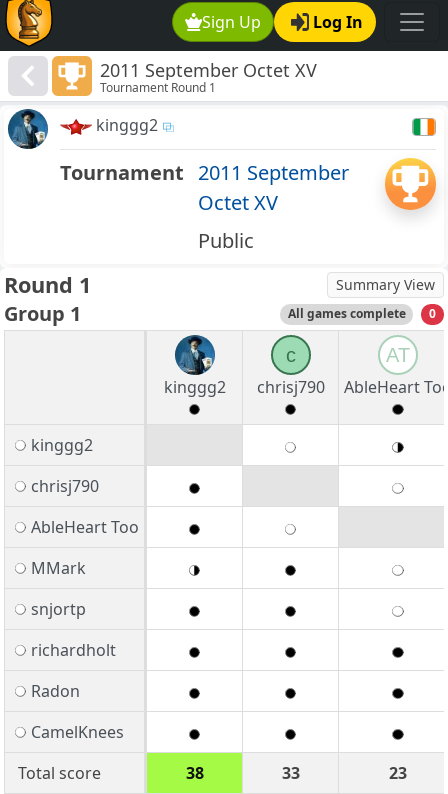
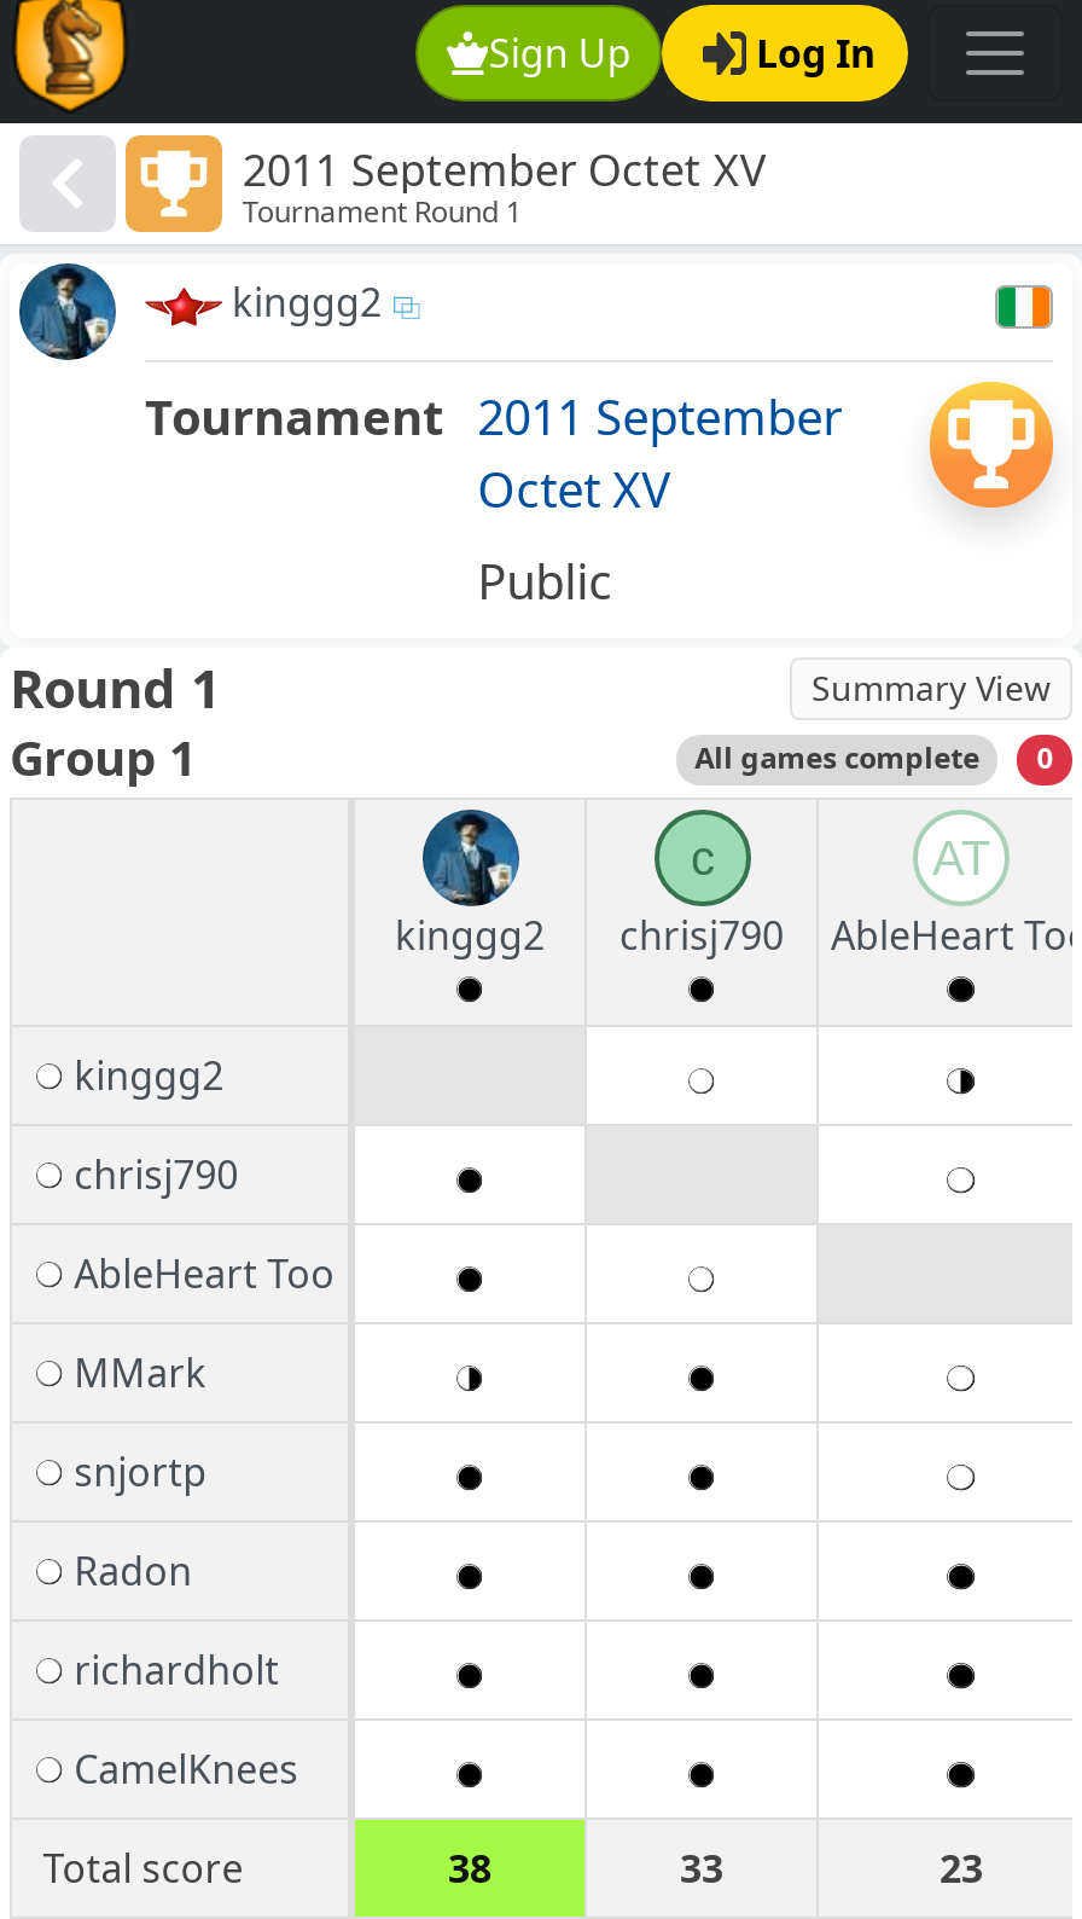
moved down: richardholt

moved up: Radon
